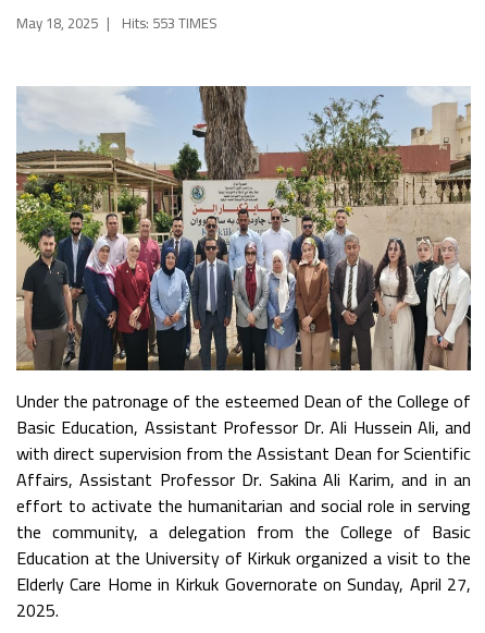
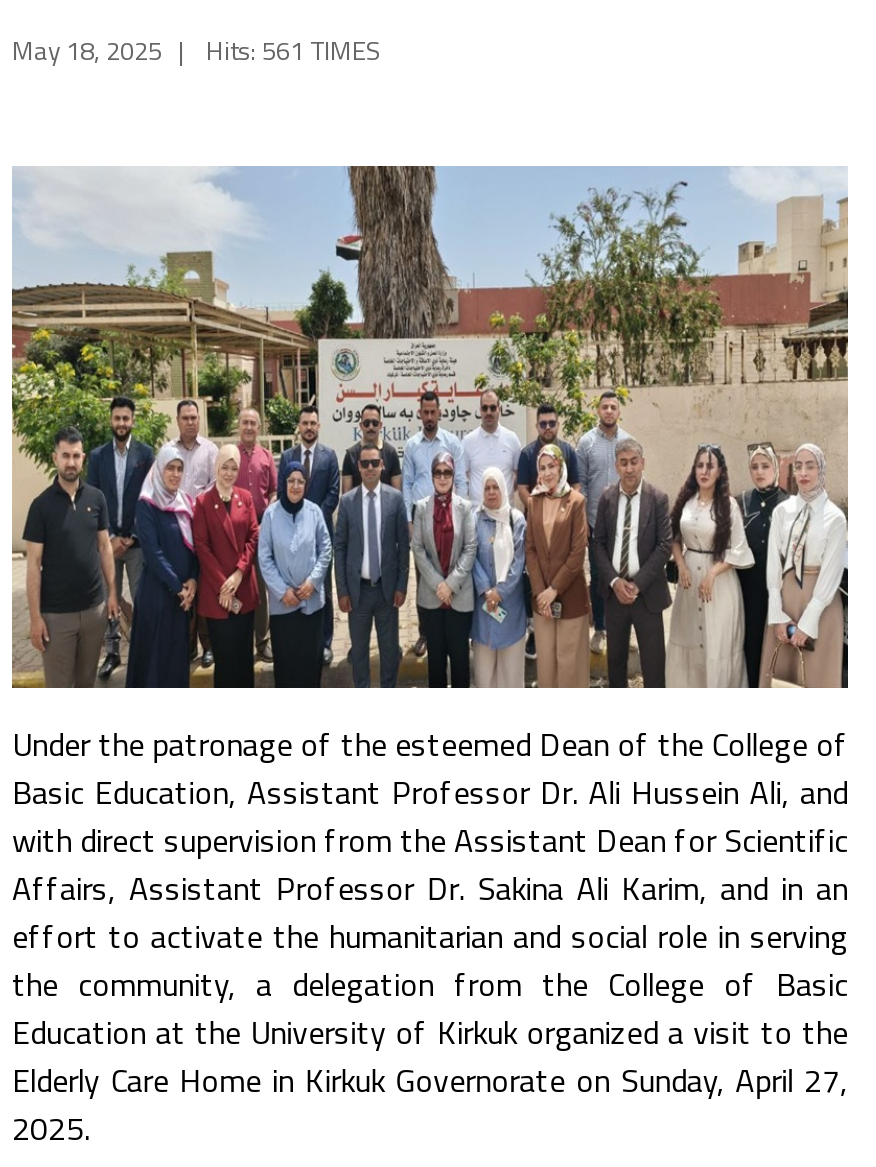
- May 18, 2025 Hits: 553 TIMES
+ May 18, 2025 Hits: 561 TIMES
